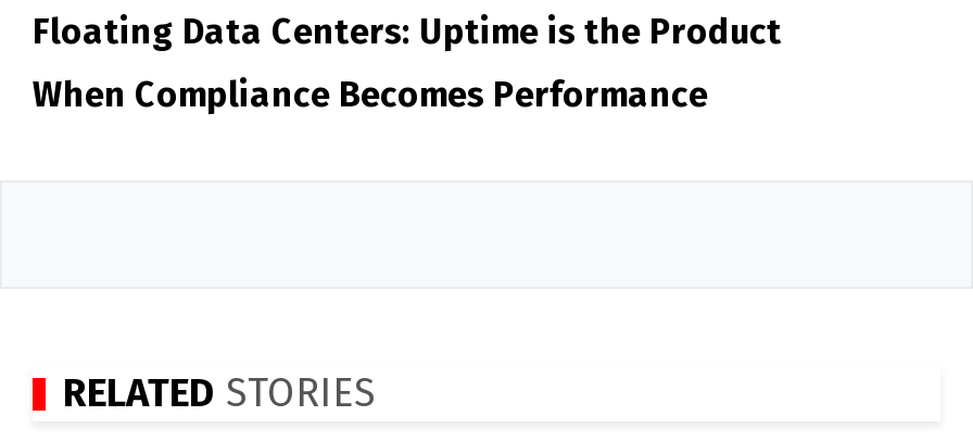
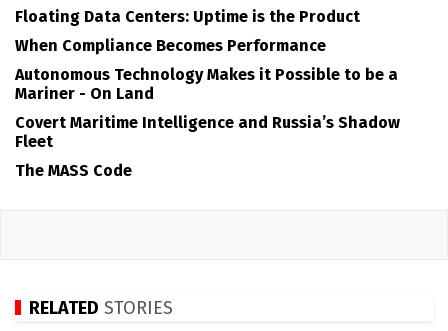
+ Autonomous Technology Makes it Possible to be a
+ Mariner - On Land
+ Covert Maritime Intelligence and Russia’s Shadow
+ Fleet
+ The MASS Code
